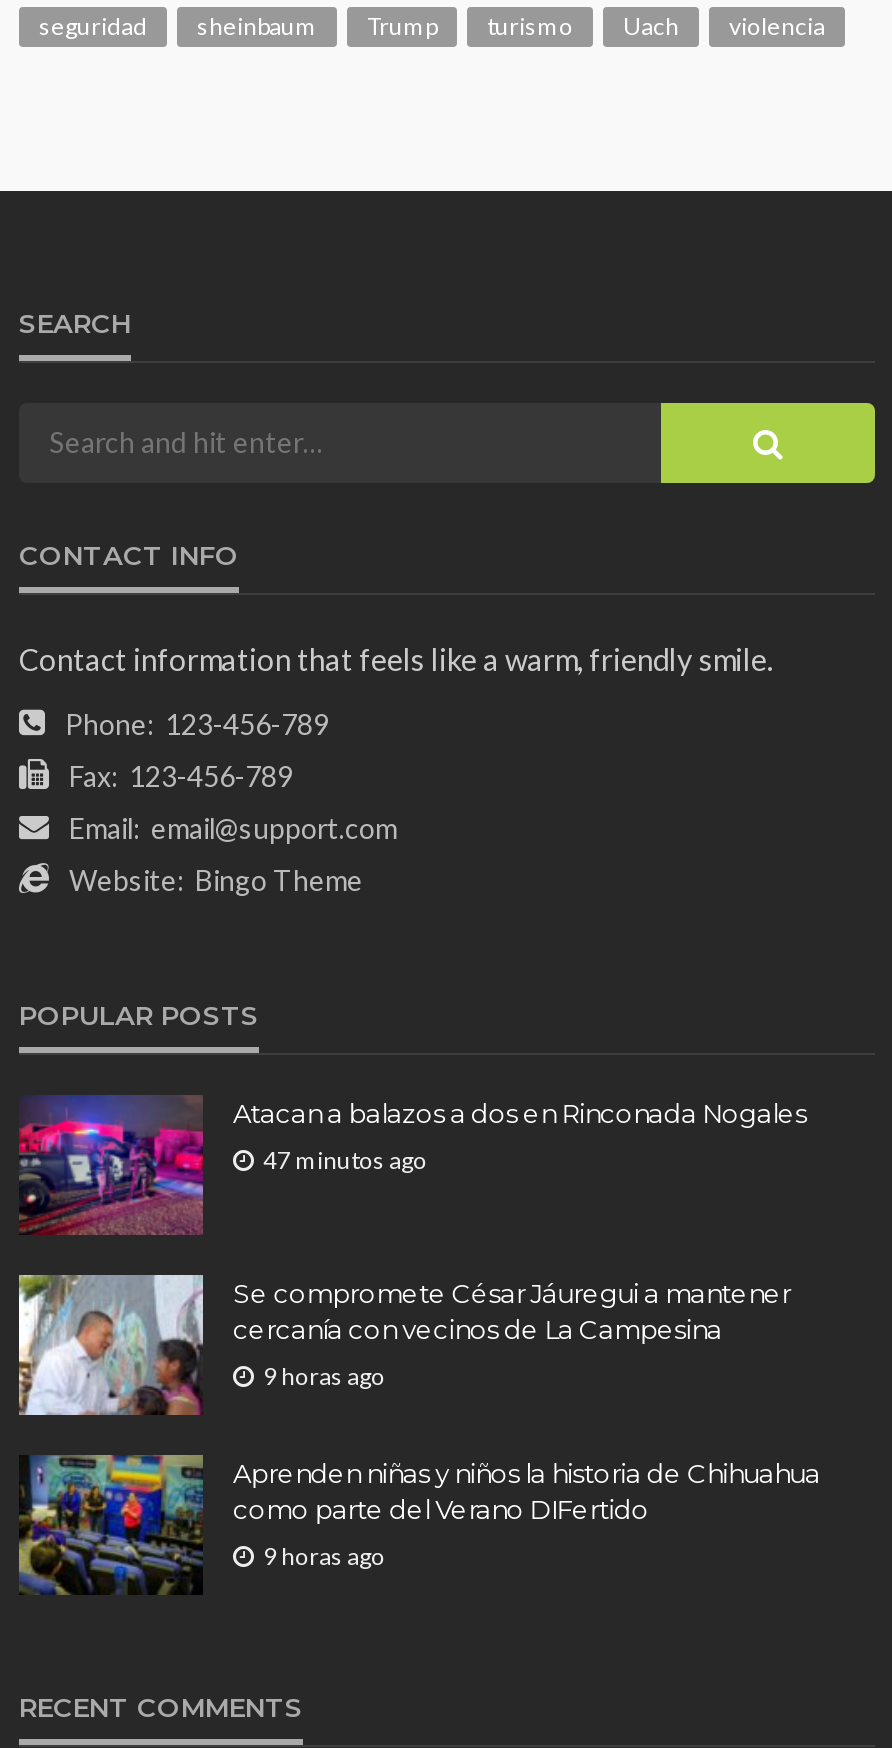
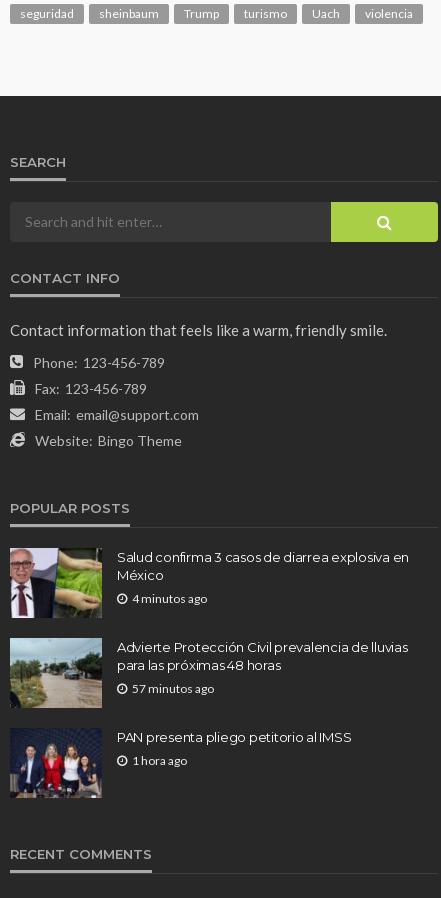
- [image]
- Atacan a balazos a dos en Rinconada Nogales
+ [image]
+ Salud confirma 3 casos de diarrea explosiva en
+ México

- 47 minutos ago
+ 4 minutos ago

- [image]
- Se compromete César Jáuregui a mantener
- cercanía con vecinos de La Campesina
+ [image]
+ Advierte Protección Civil prevalencia de lluvias
+ para las próximas 48 horas

- 9 horas ago
+ 57 minutos ago

- [image]
- Aprenden niñas y niños la historia de Chihuahua
- como parte del Verano DIFertido
+ [image]
+ PAN presenta pliego petitorio al IMSS

- 9 horas ago
+ 1 hora ago
